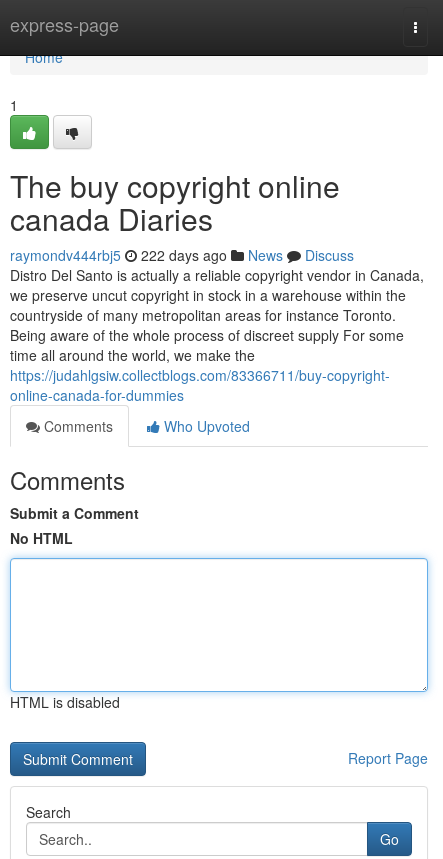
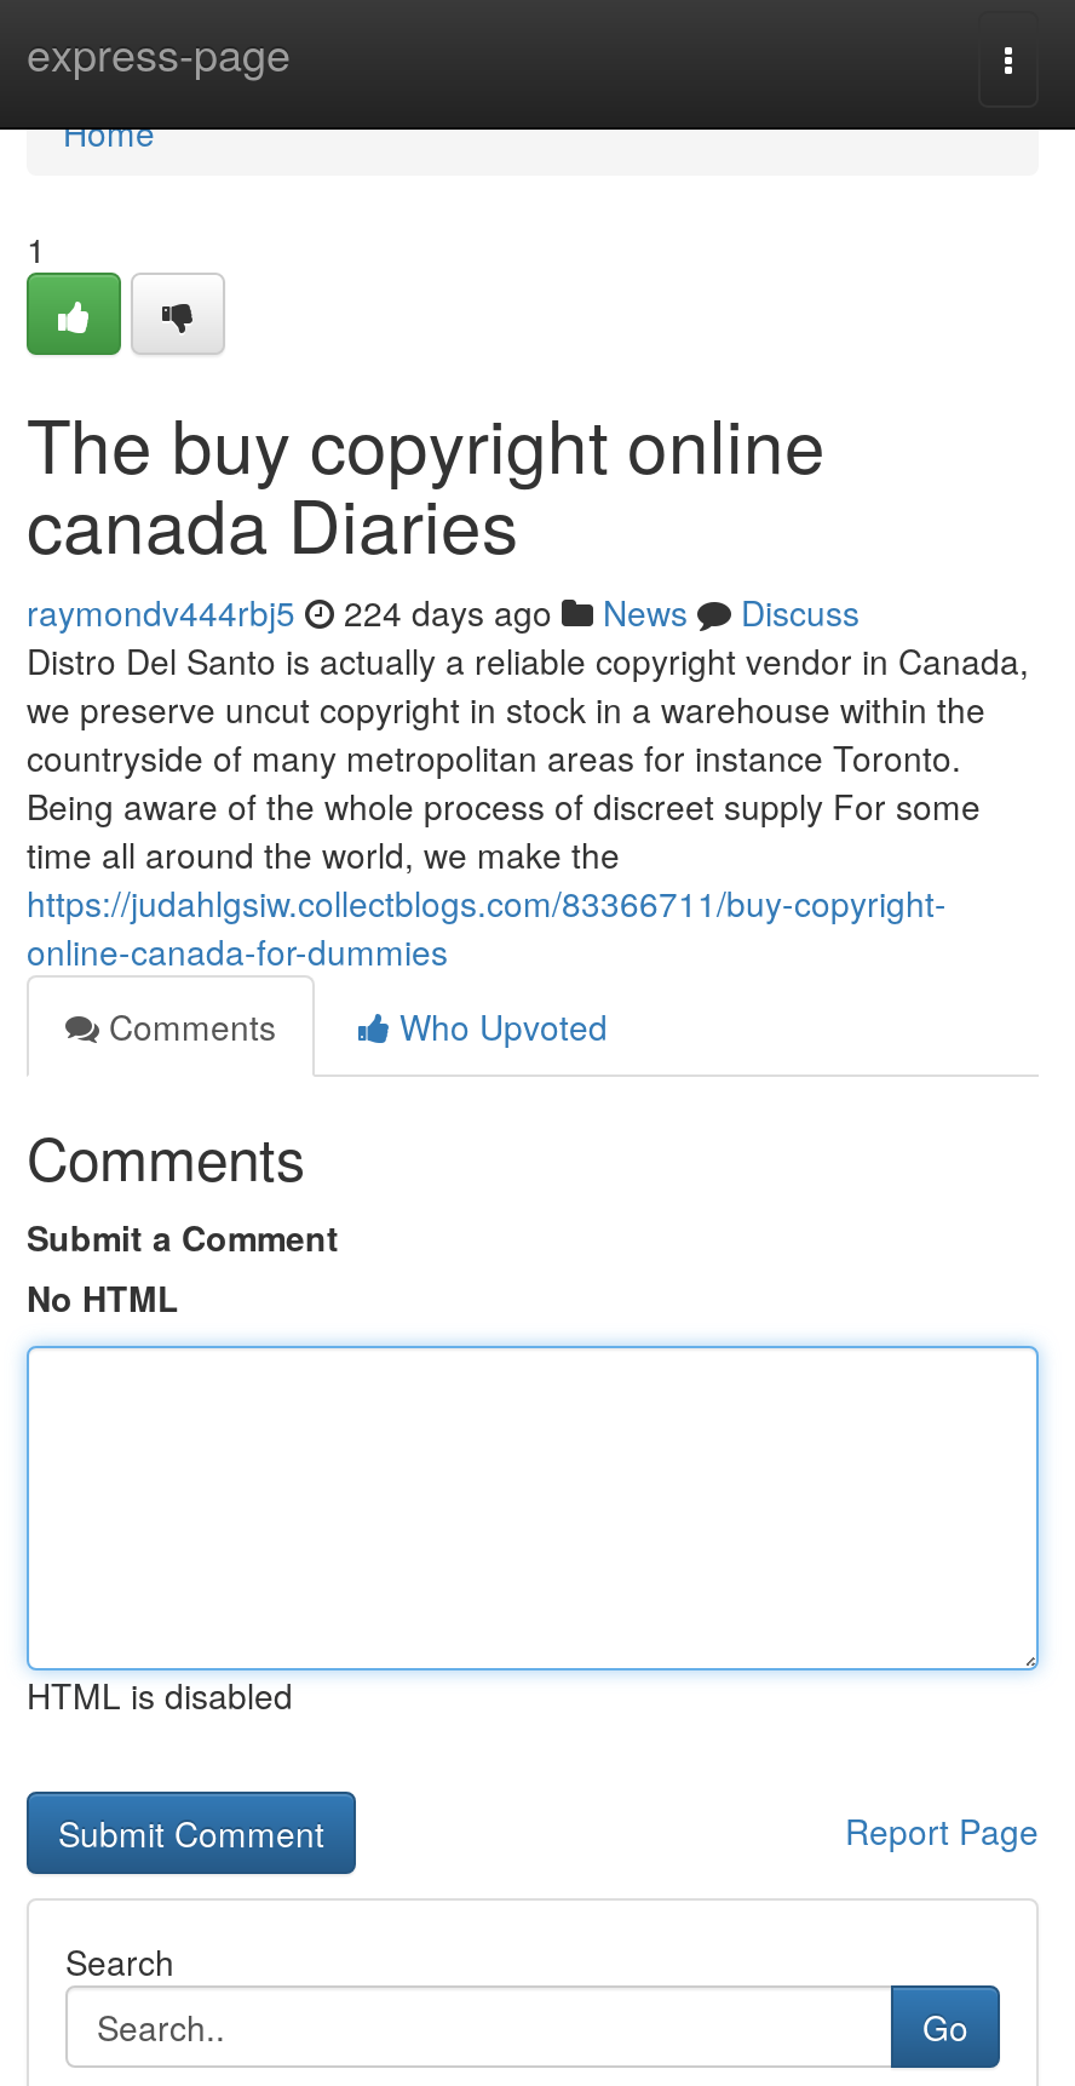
- raymondv444rbj5 222 days ago News Discuss
+ raymondv444rbj5 224 days ago News Discuss
